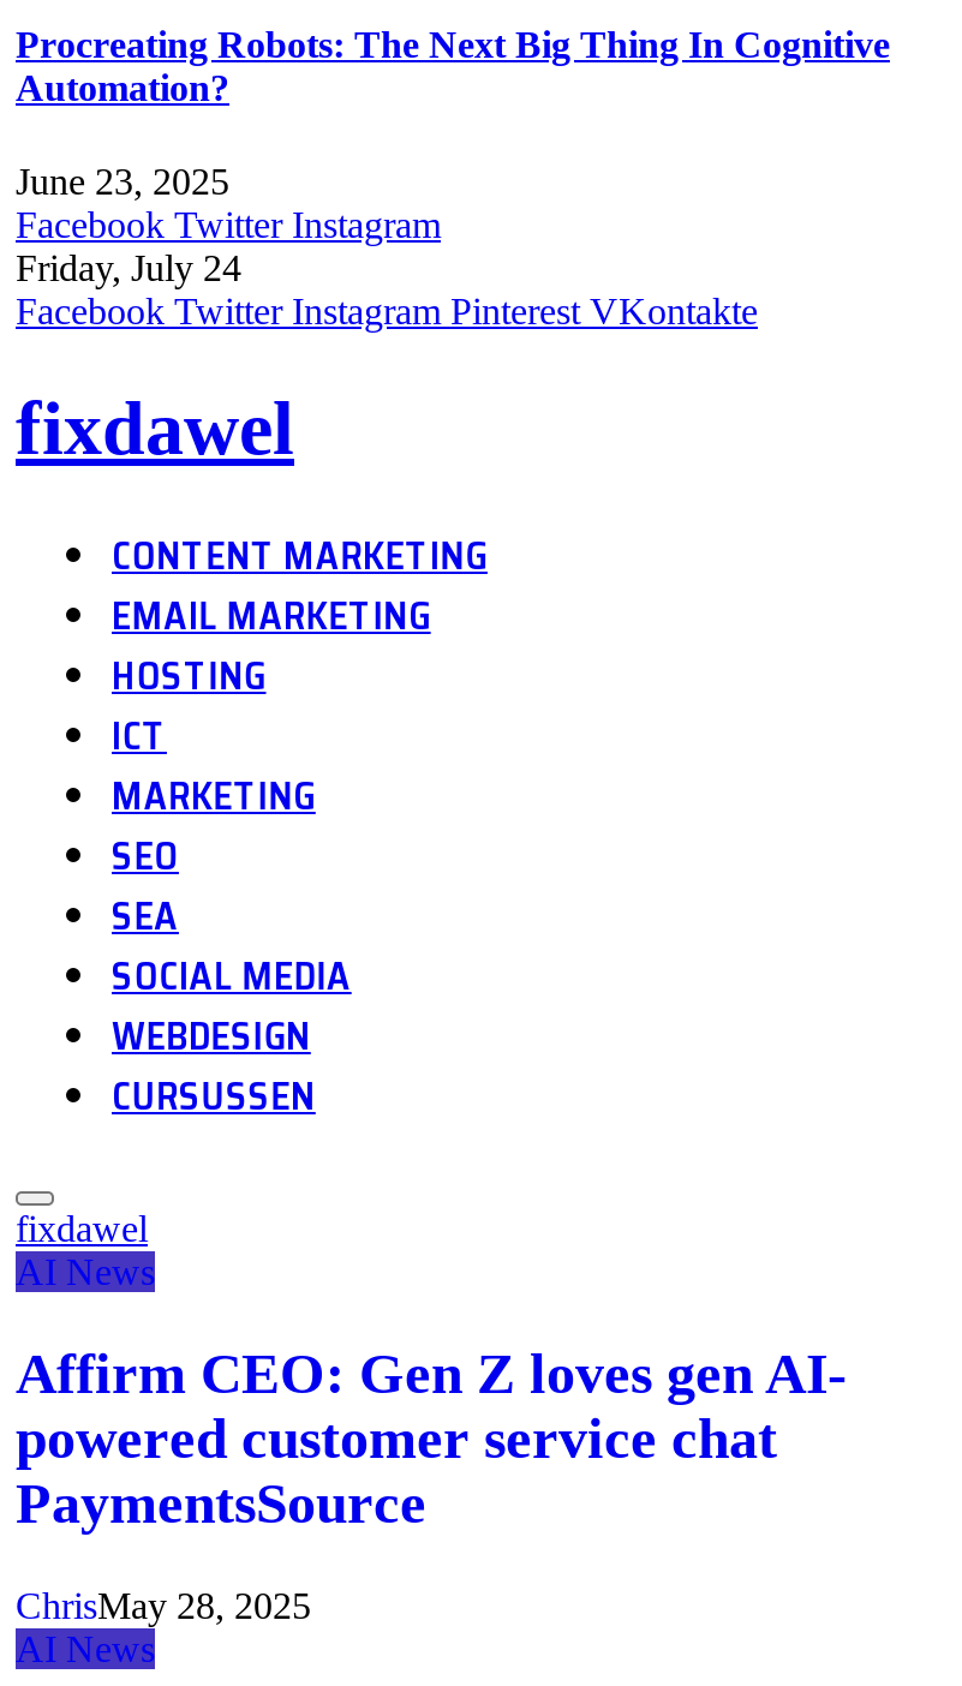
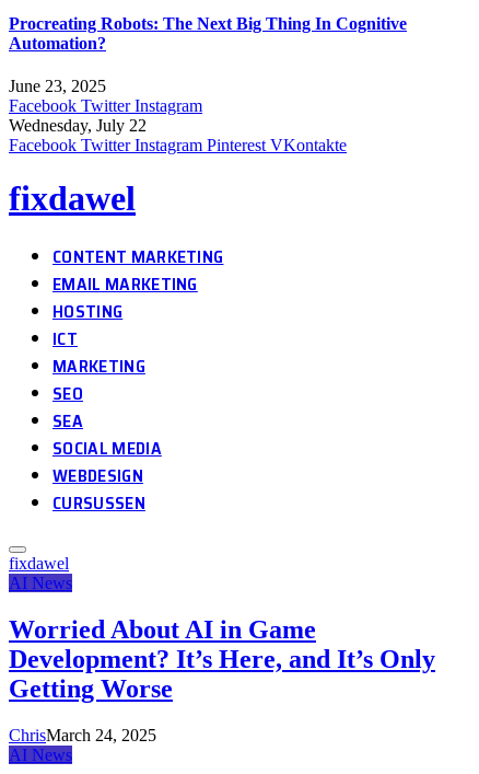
- Friday, July 24
+ Wednesday, July 22

- Affirm CEO: Gen Z loves gen AI-
- powered customer service chat
- PaymentsSource
+ Worried About AI in Game
+ Development? It’s Here, and It’s Only
+ Getting Worse

- ChrisMay 28, 2025
+ ChrisMarch 24, 2025
